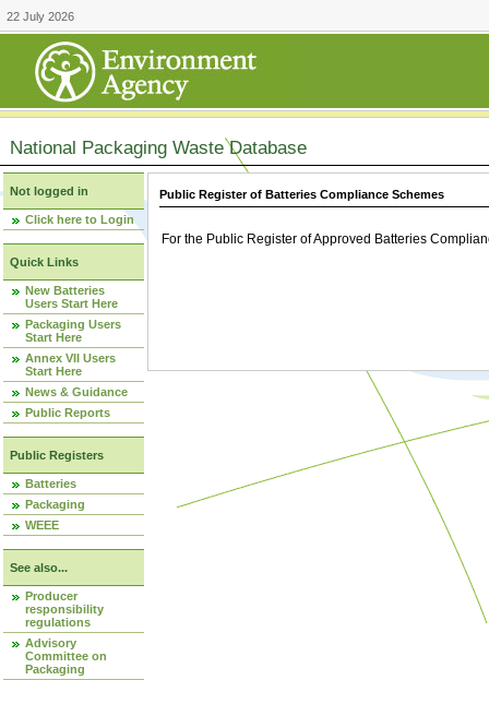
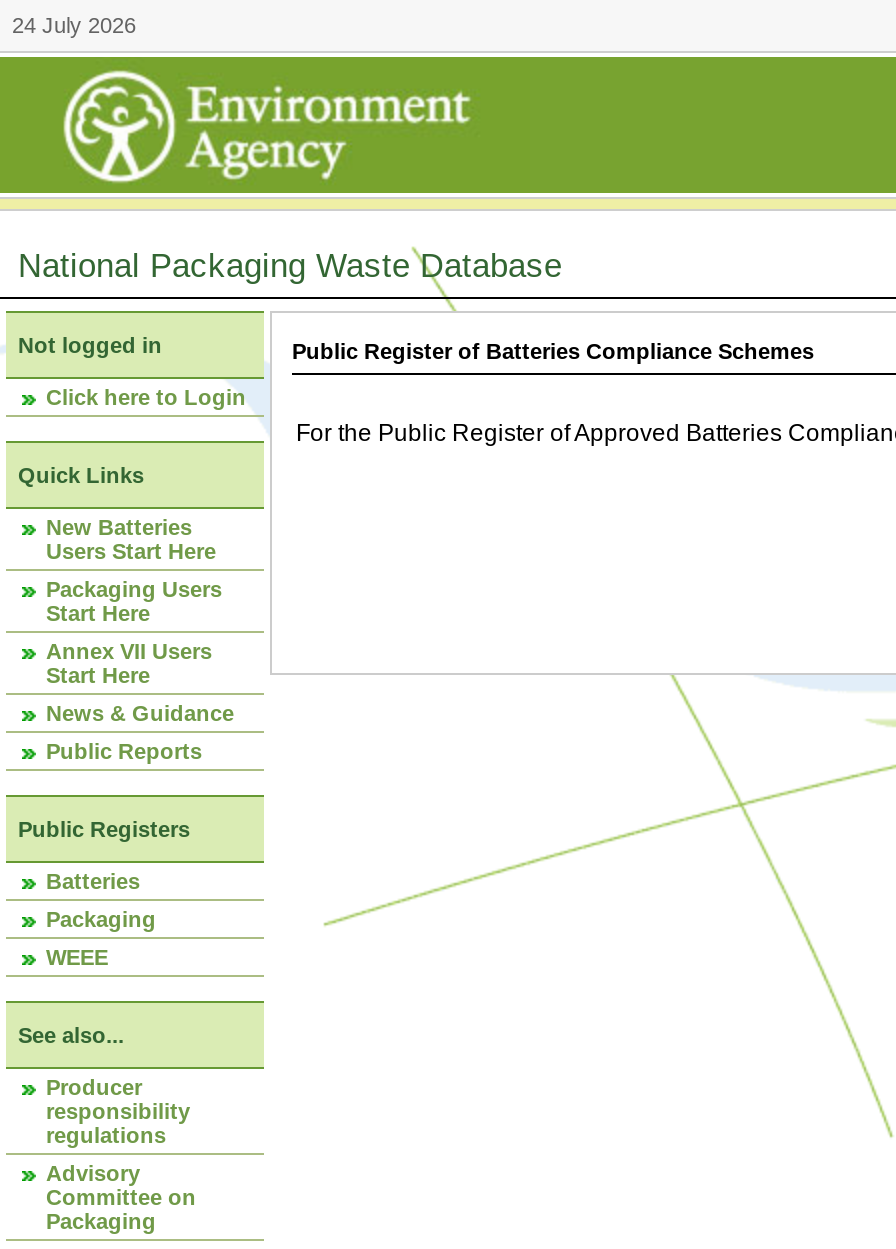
- 22 July 2026
+ 24 July 2026
